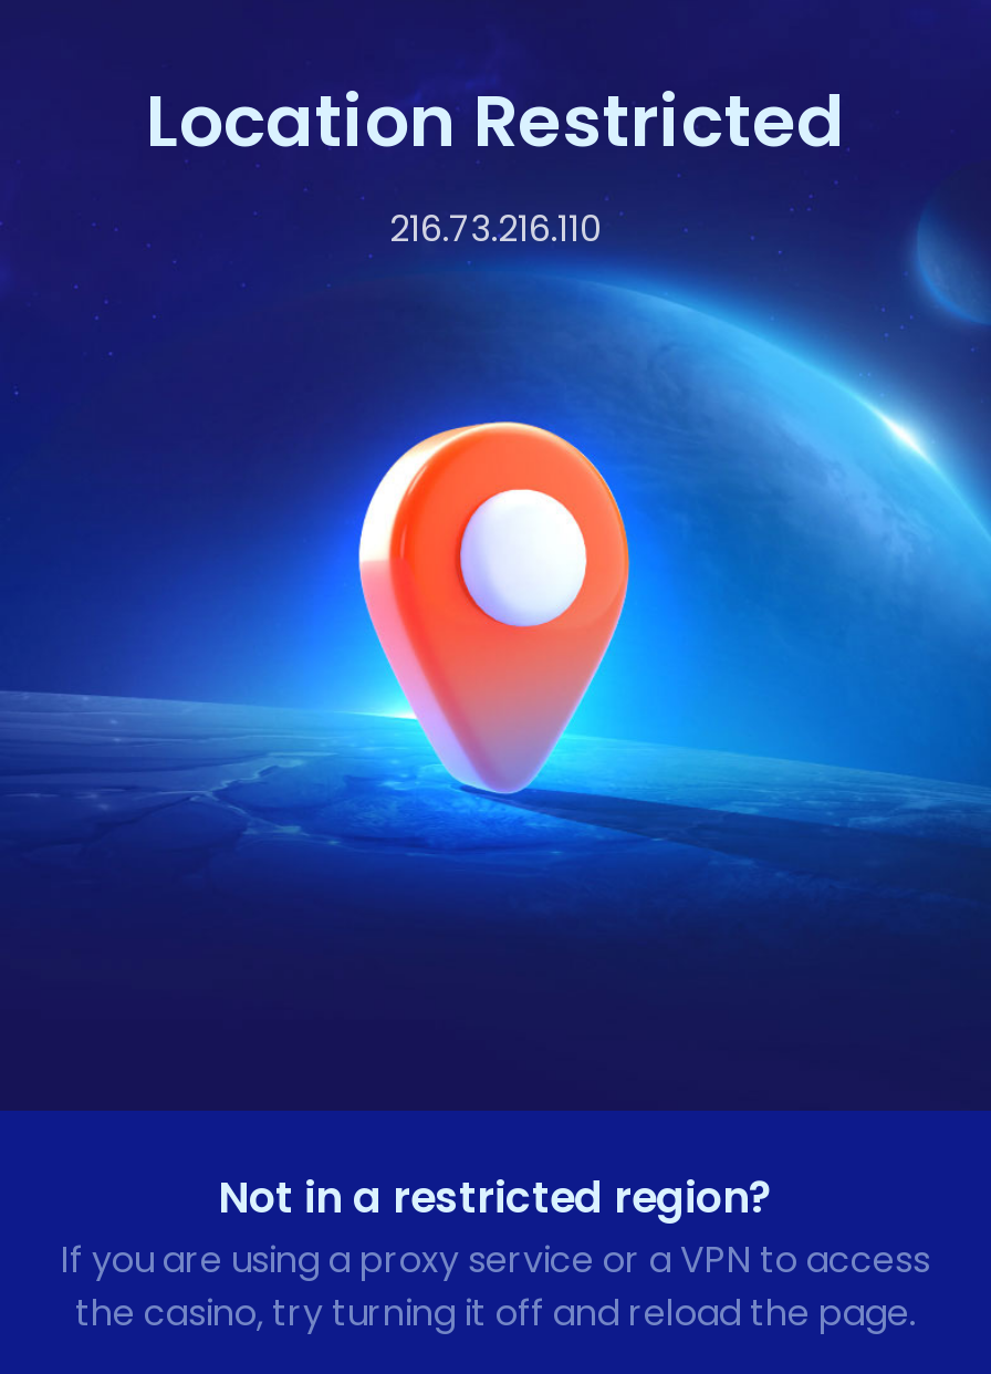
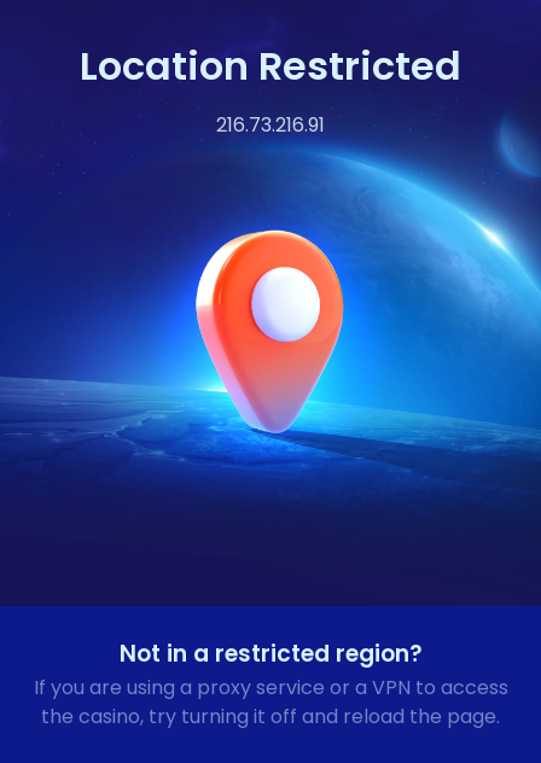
- 216.73.216.110
+ 216.73.216.91
